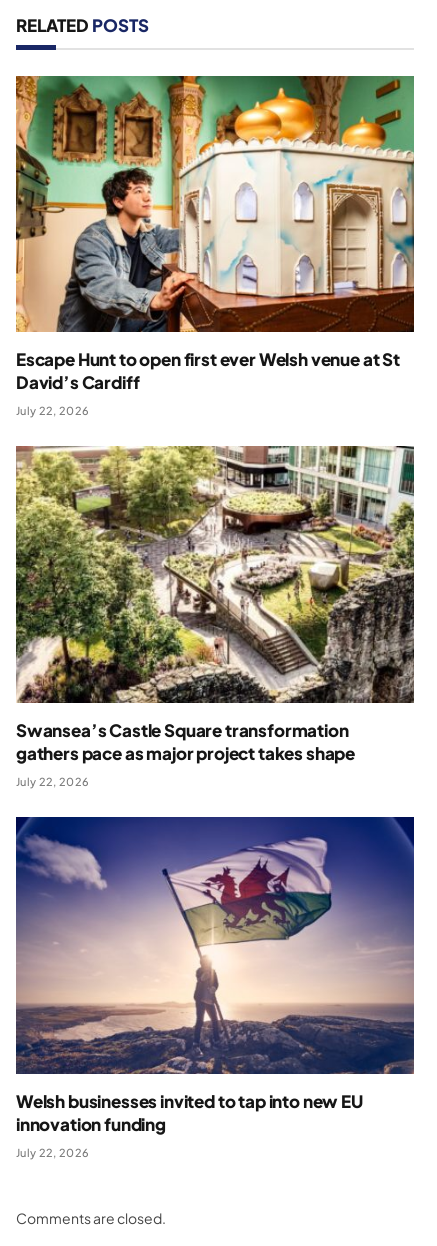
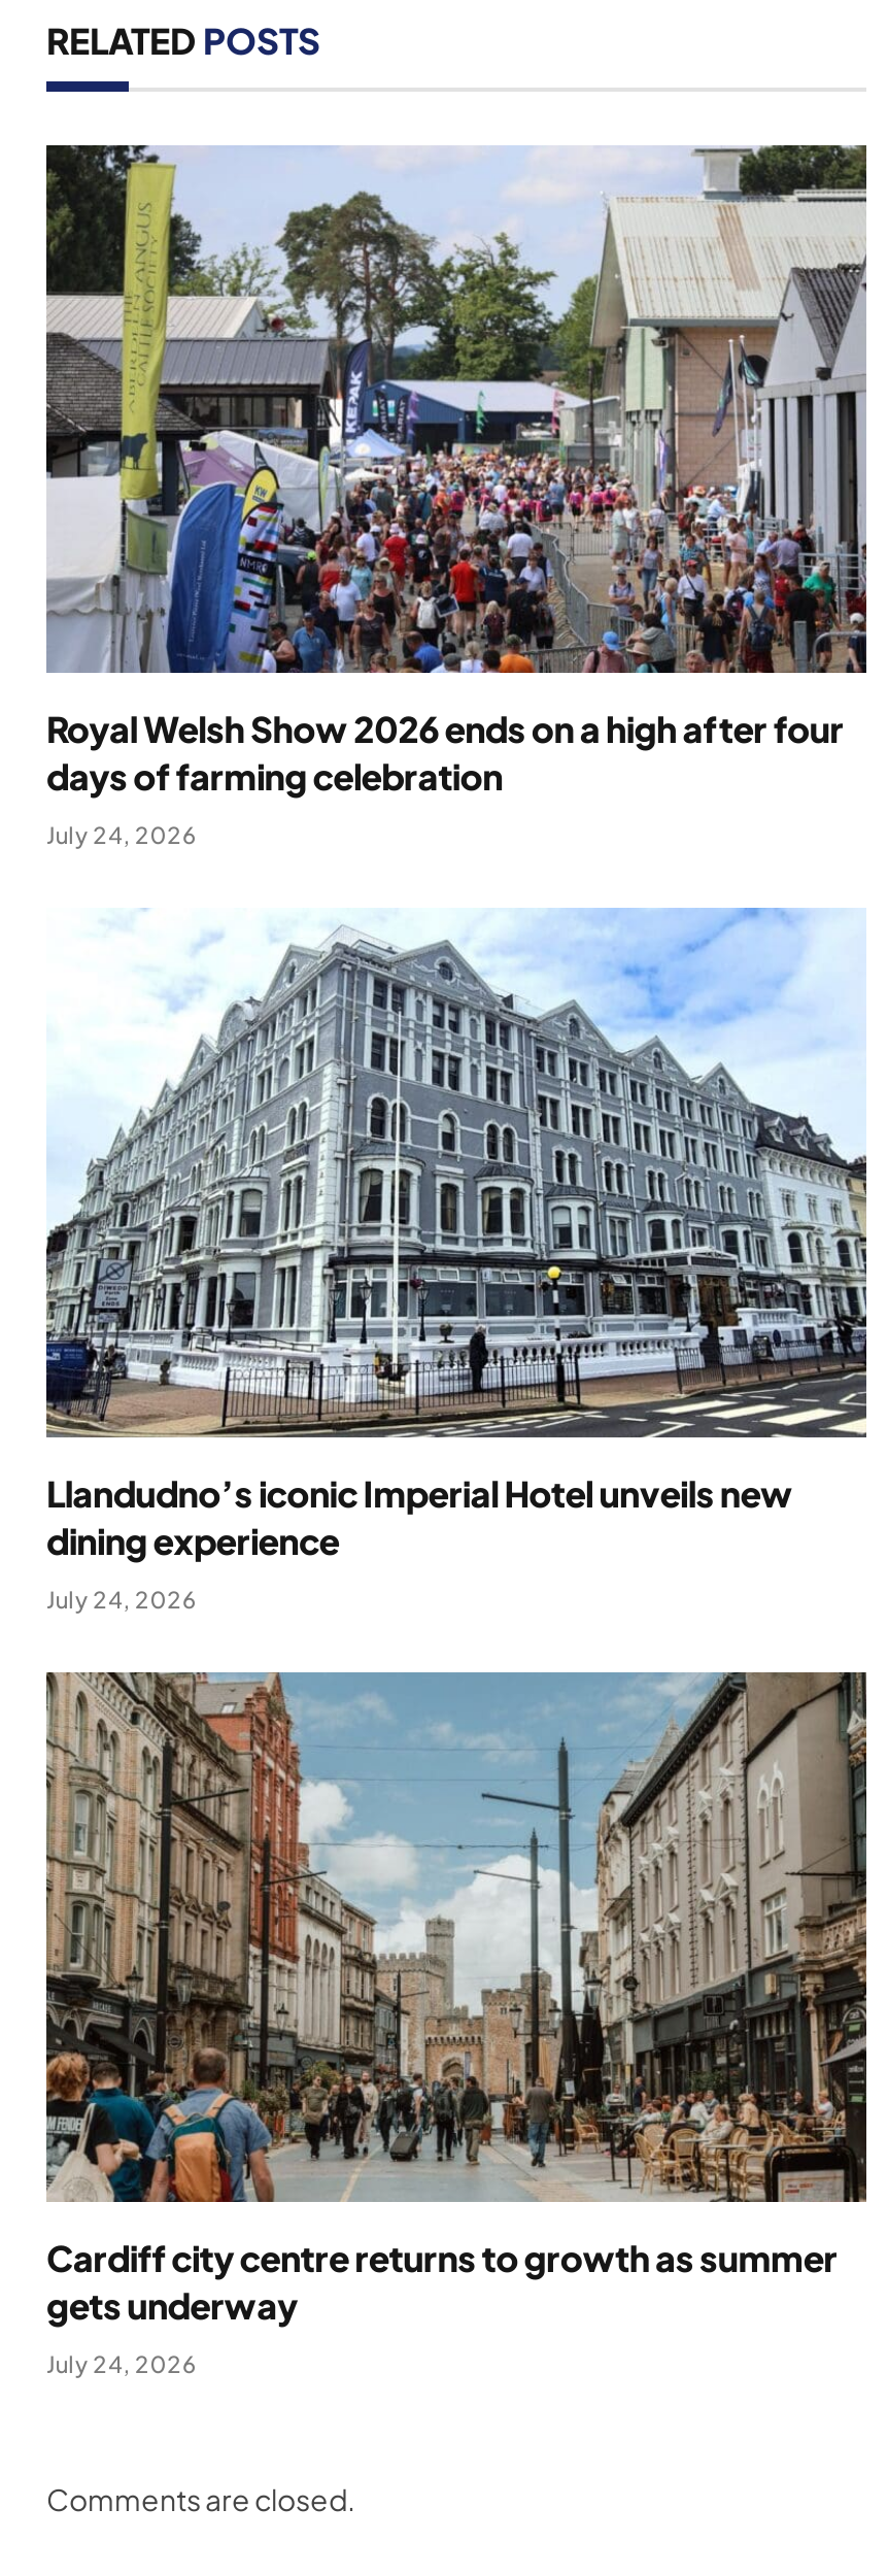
- [image]
- Escape Hunt to open first ever Welsh venue at St
- David’s Cardiff
+ [image]
+ Royal Welsh Show 2026 ends on a high after four
+ days of farming celebration

- July 22, 2026
+ July 24, 2026

- [image]
- Swansea’s Castle Square transformation
- gathers pace as major project takes shape
+ [image]
+ Llandudno’s iconic Imperial Hotel unveils new
+ dining experience

- July 22, 2026
+ July 24, 2026

- [image]
- Welsh businesses invited to tap into new EU
- innovation funding
+ [image]
+ Cardiff city centre returns to growth as summer
+ gets underway

- July 22, 2026
+ July 24, 2026
